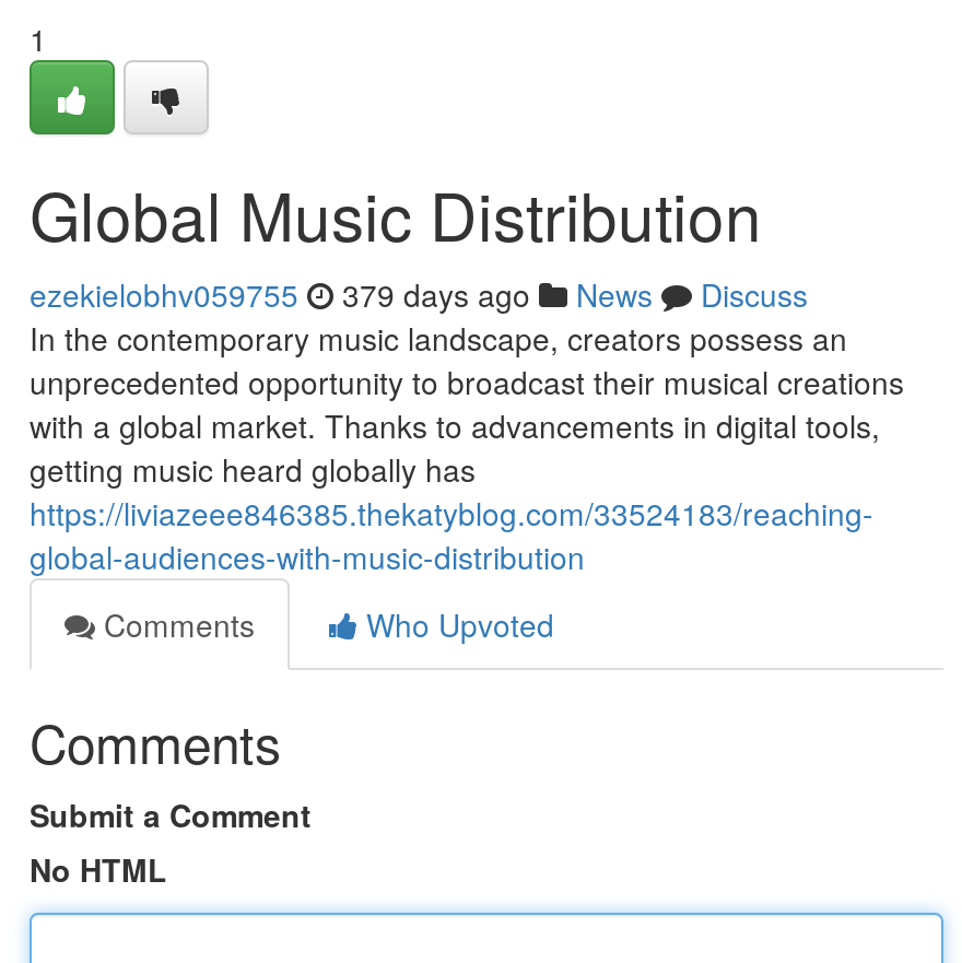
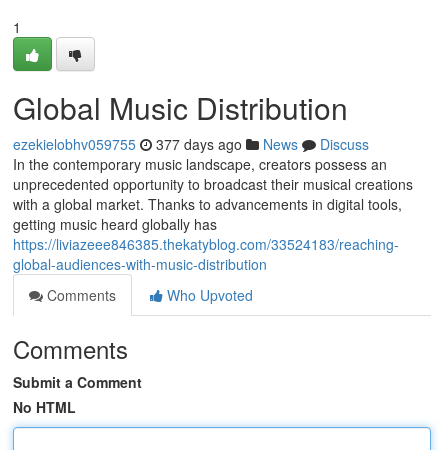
- ezekielobhv059755 379 days ago News Discuss
+ ezekielobhv059755 377 days ago News Discuss
